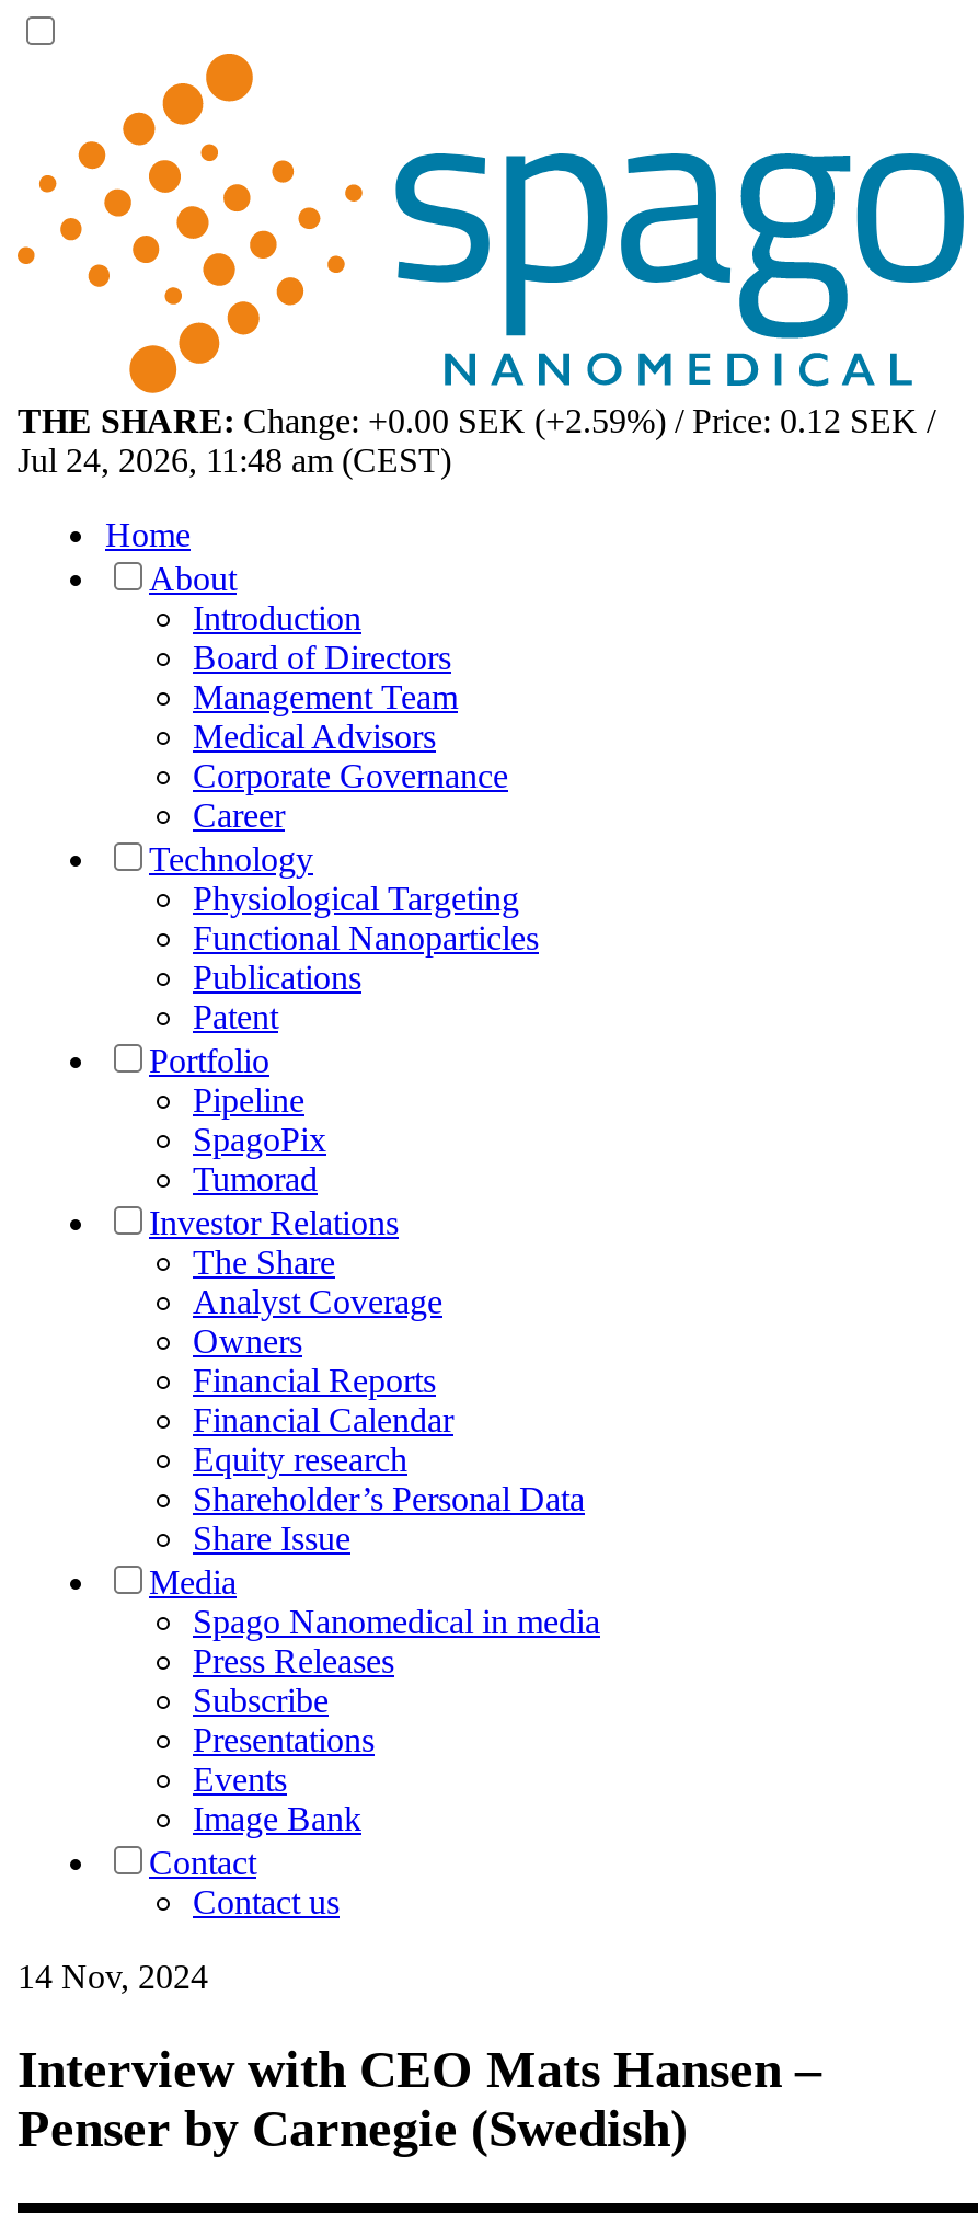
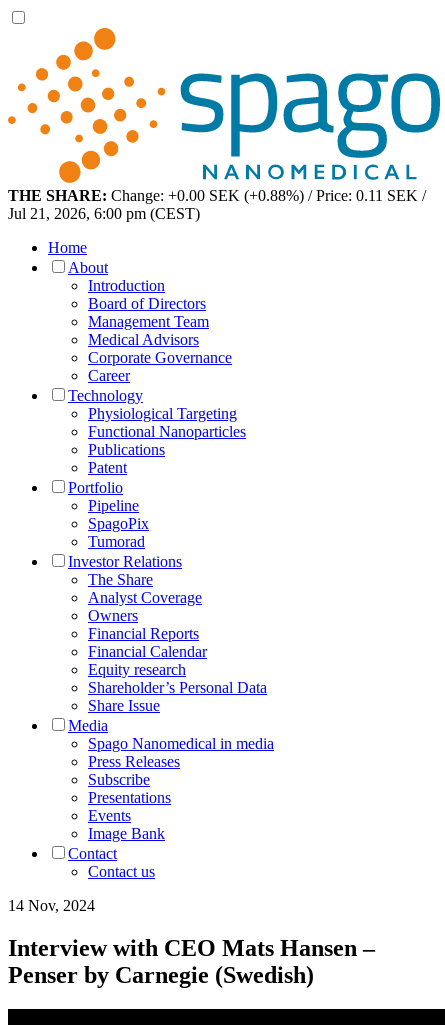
- THE SHARE: Change: +0.00 SEK (+2.59%) / Price: 0.12 SEK /
+ THE SHARE: Change: +0.00 SEK (+0.88%) / Price: 0.11 SEK /

- Jul 24, 2026, 11:48 am (CEST)
+ Jul 21, 2026, 6:00 pm (CEST)
